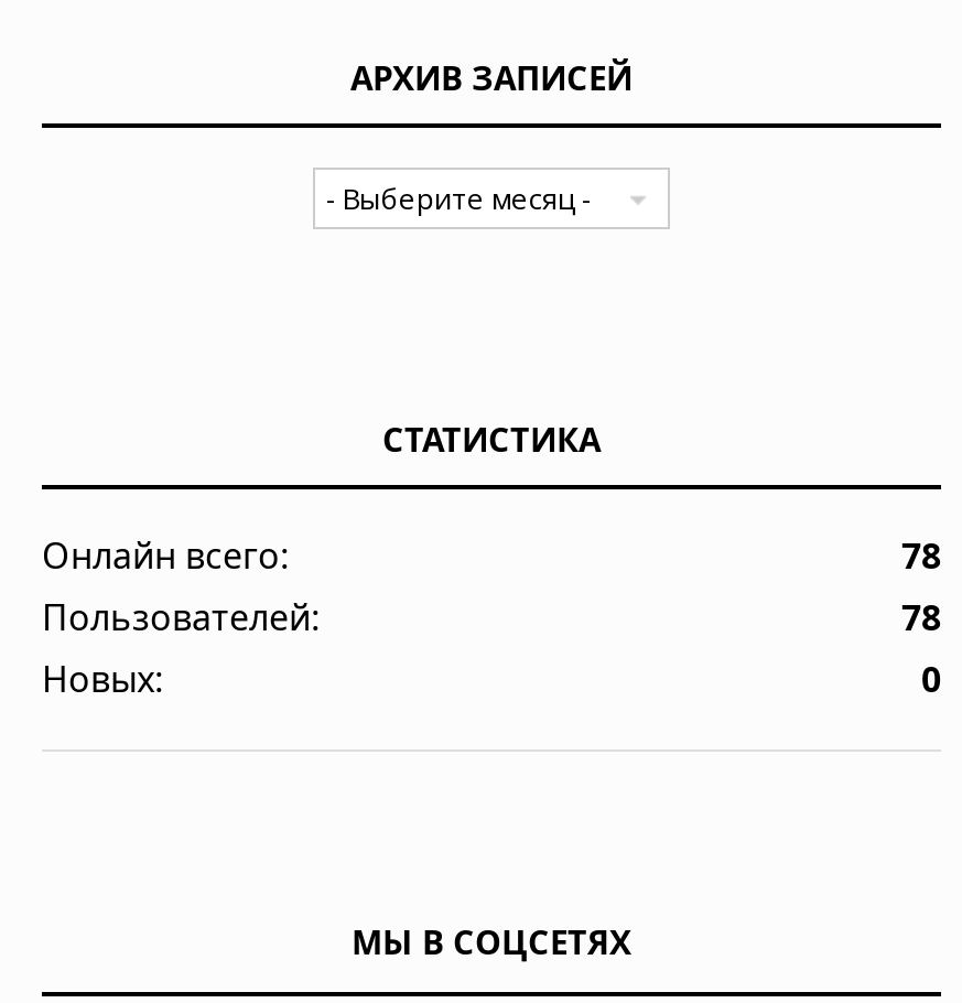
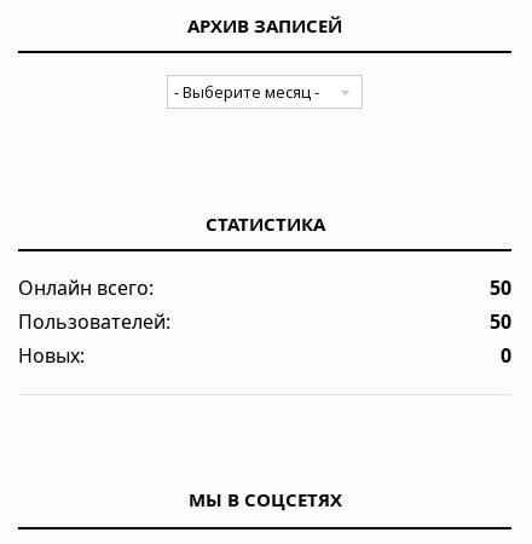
- 78
+ 50

- 78
+ 50
